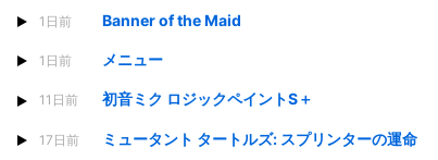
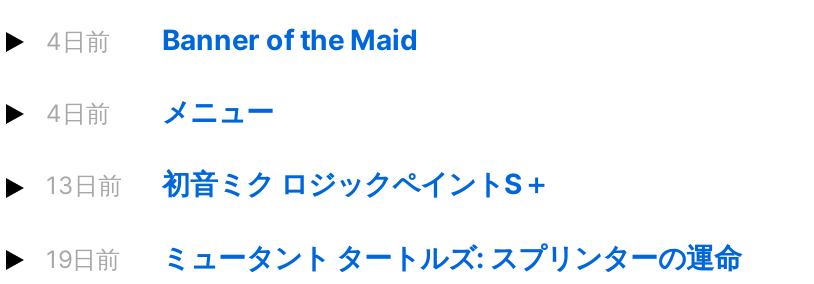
- 1日前 Banner of the Maid
+ 4日前 Banner of the Maid

- 1日前 メニュー
+ 4日前 メニュー

- 11日前 初音ミク ロジックペイントS＋
+ 13日前 初音ミク ロジックペイントS＋

- 17日前 ミュータント タートルズ: スプリンターの運命
+ 19日前 ミュータント タートルズ: スプリンターの運命
